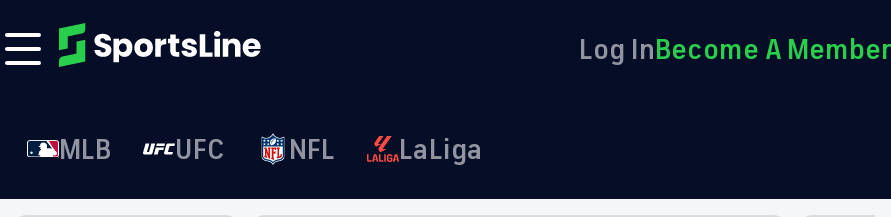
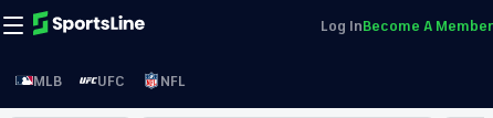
- LaLiga
